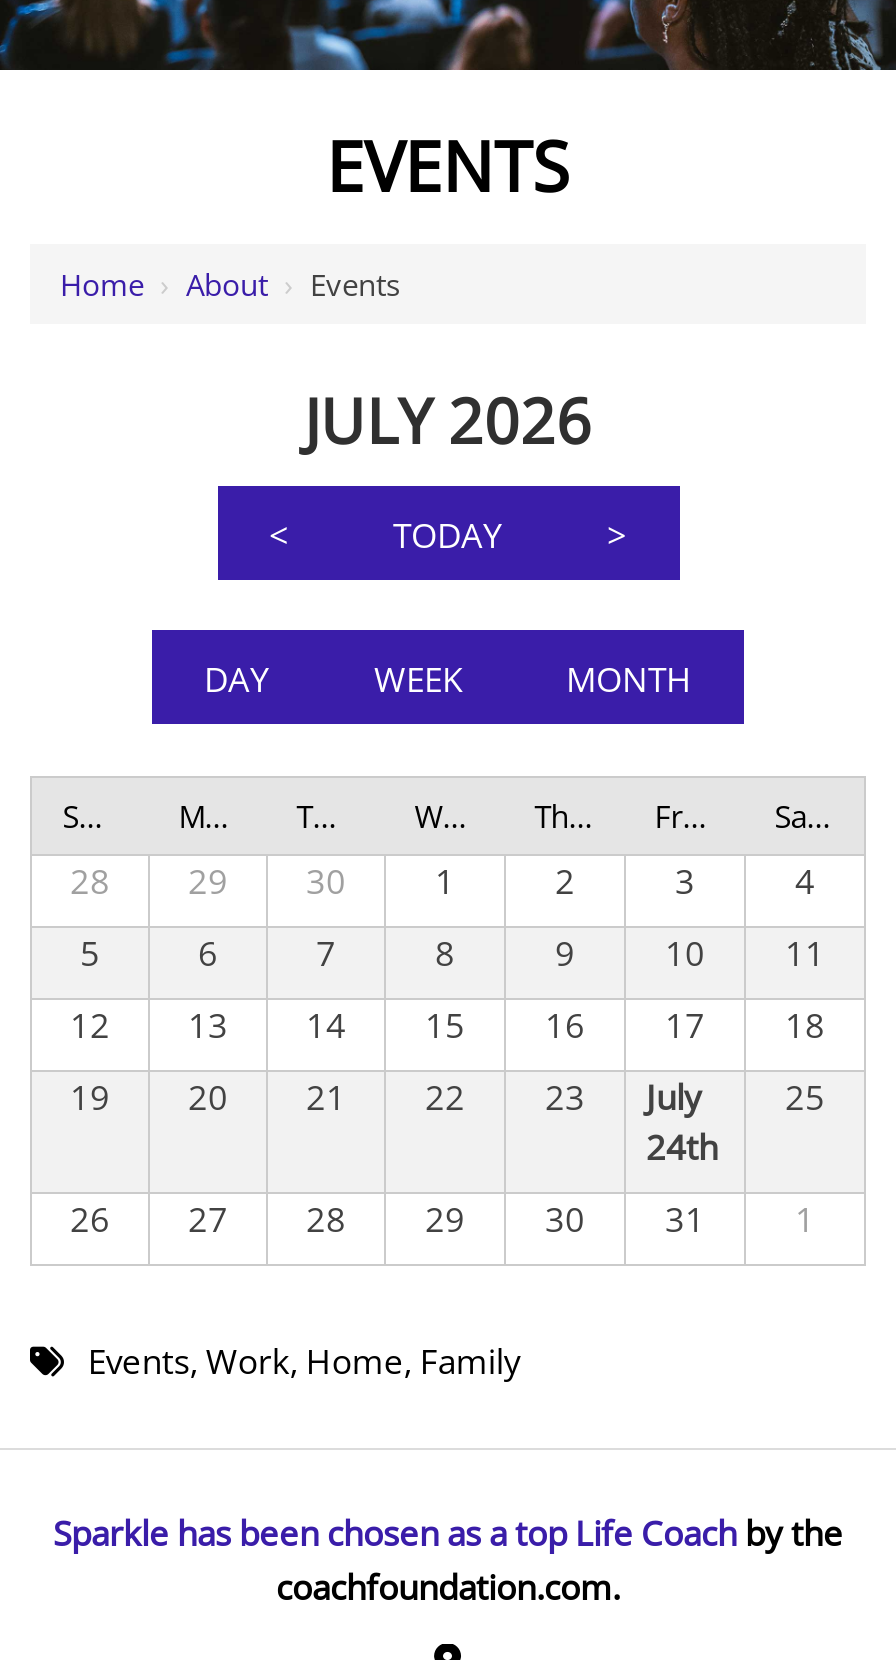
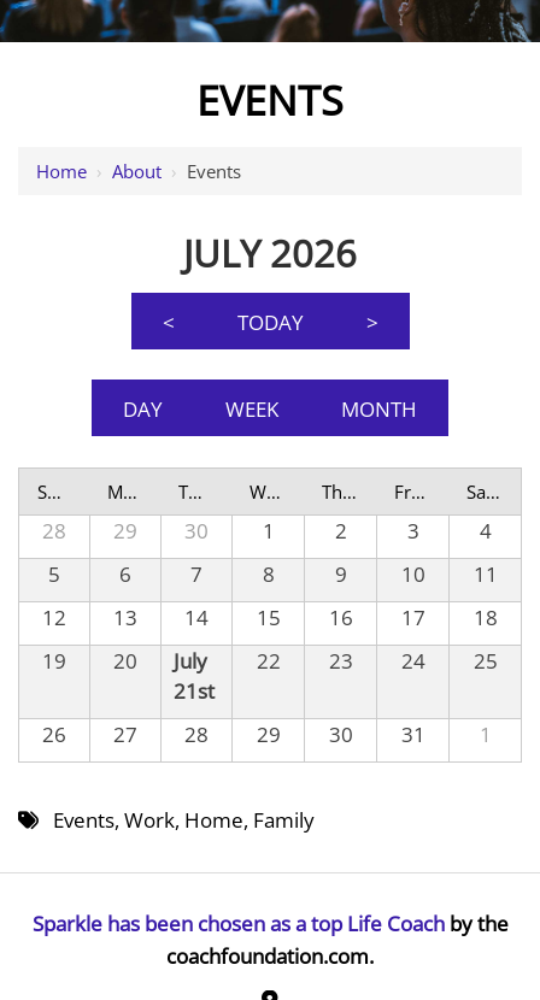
- 21
+ July
+ 21st

- July
- 24th
+ 24
